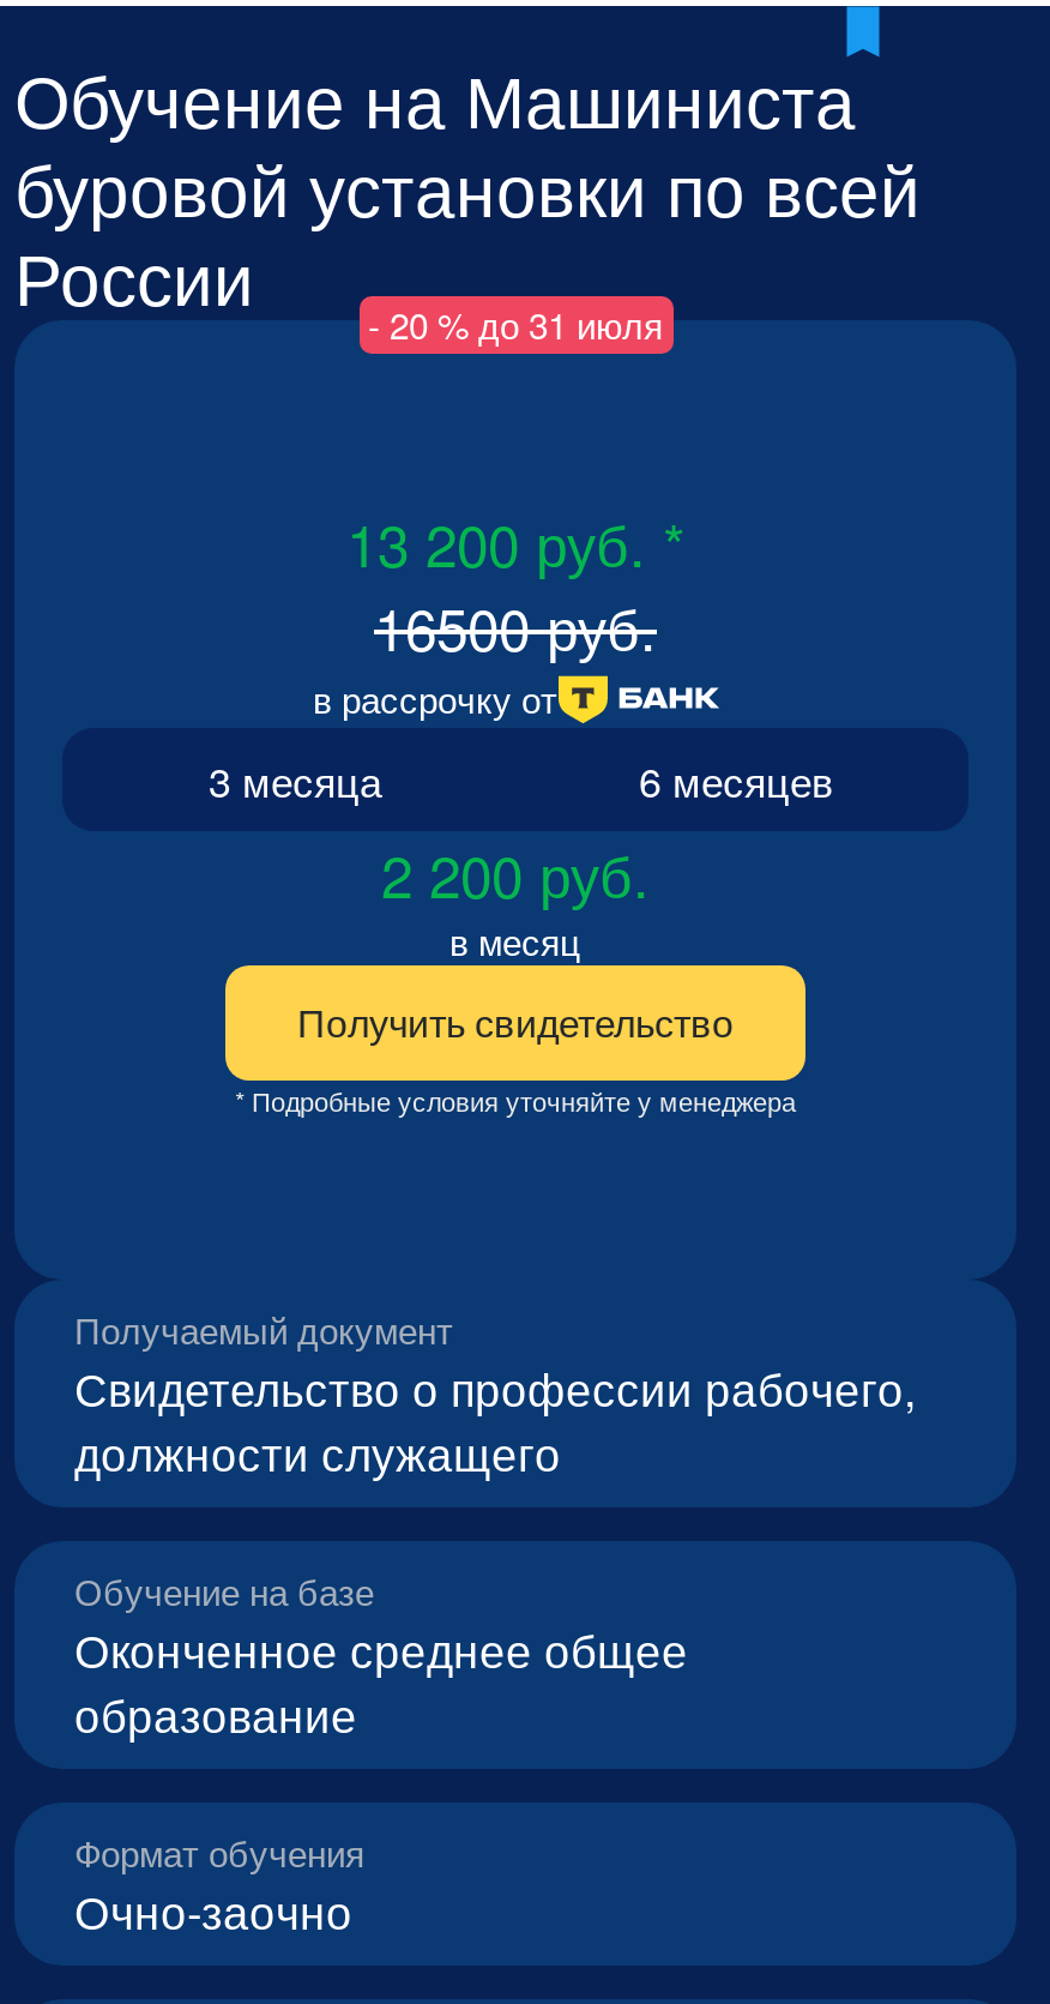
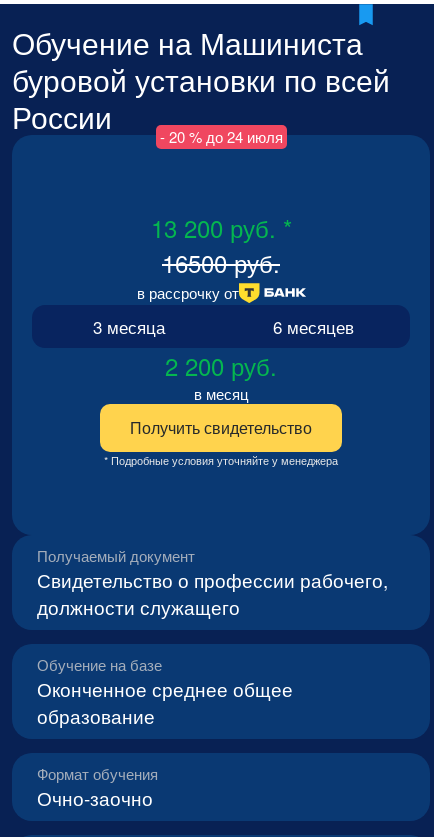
- - 20 % до 31 июля
+ - 20 % до 24 июля
